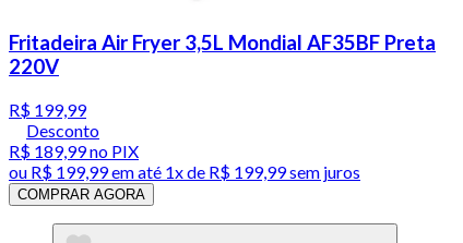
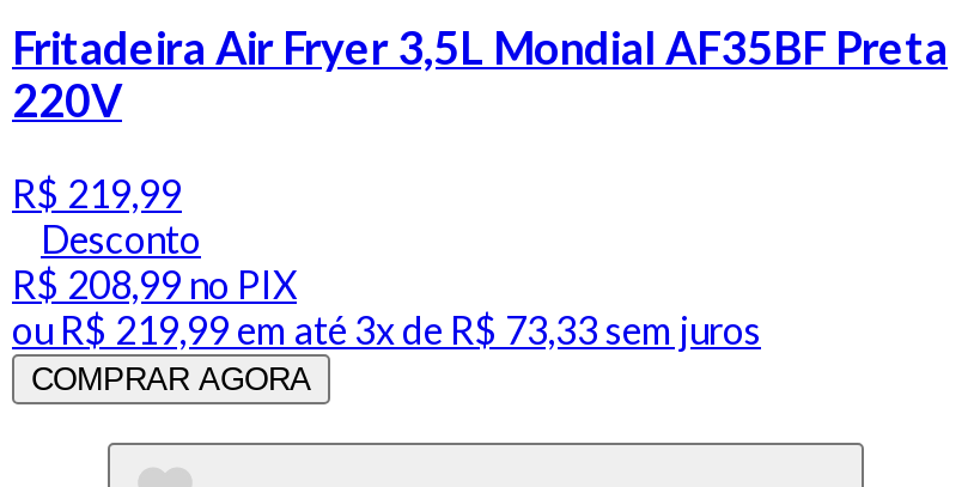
- R$ 199,99
+ R$ 219,99

- R$ 189,99 no PIX
+ R$ 208,99 no PIX

- ou R$ 199,99 em até 1x de R$ 199,99 sem juros
+ ou R$ 219,99 em até 3x de R$ 73,33 sem juros
